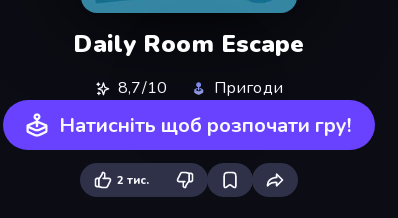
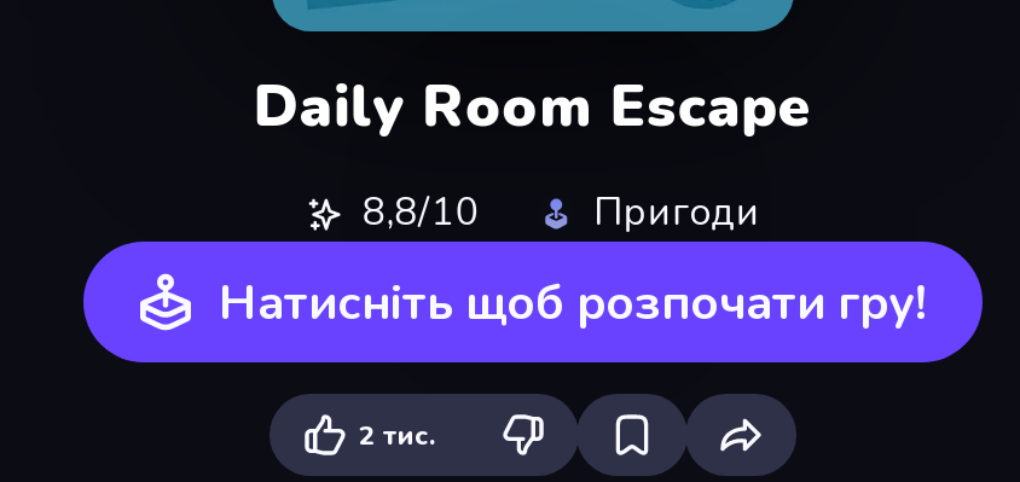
- 8,7/10
+ 8,8/10
